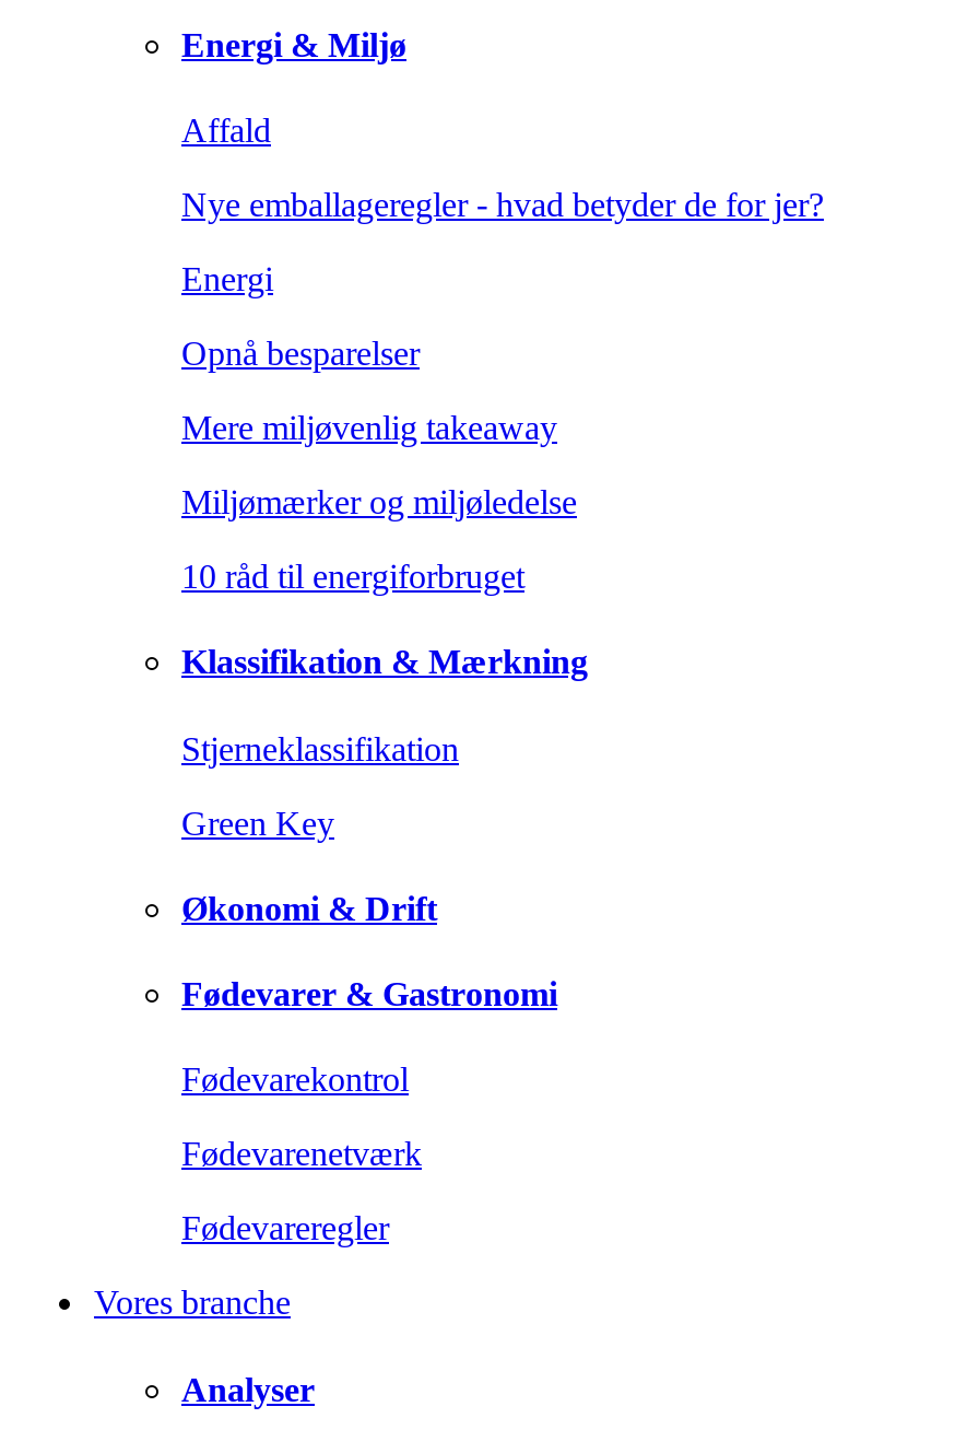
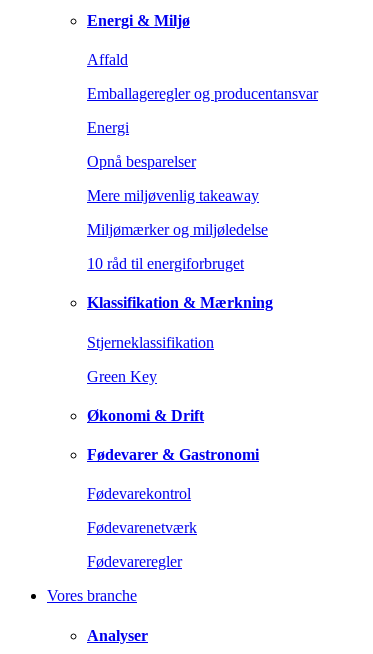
- Nye emballageregler - hvad betyder de for jer?
+ Emballageregler og producentansvar
